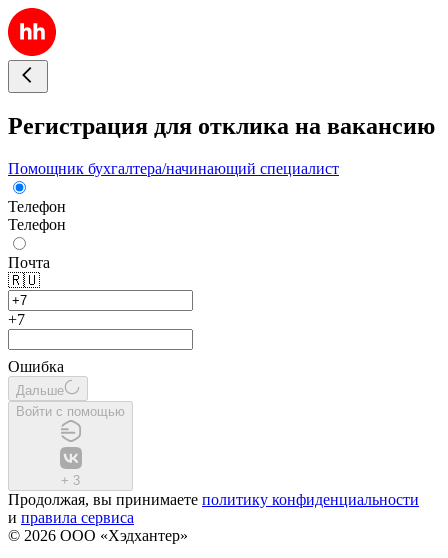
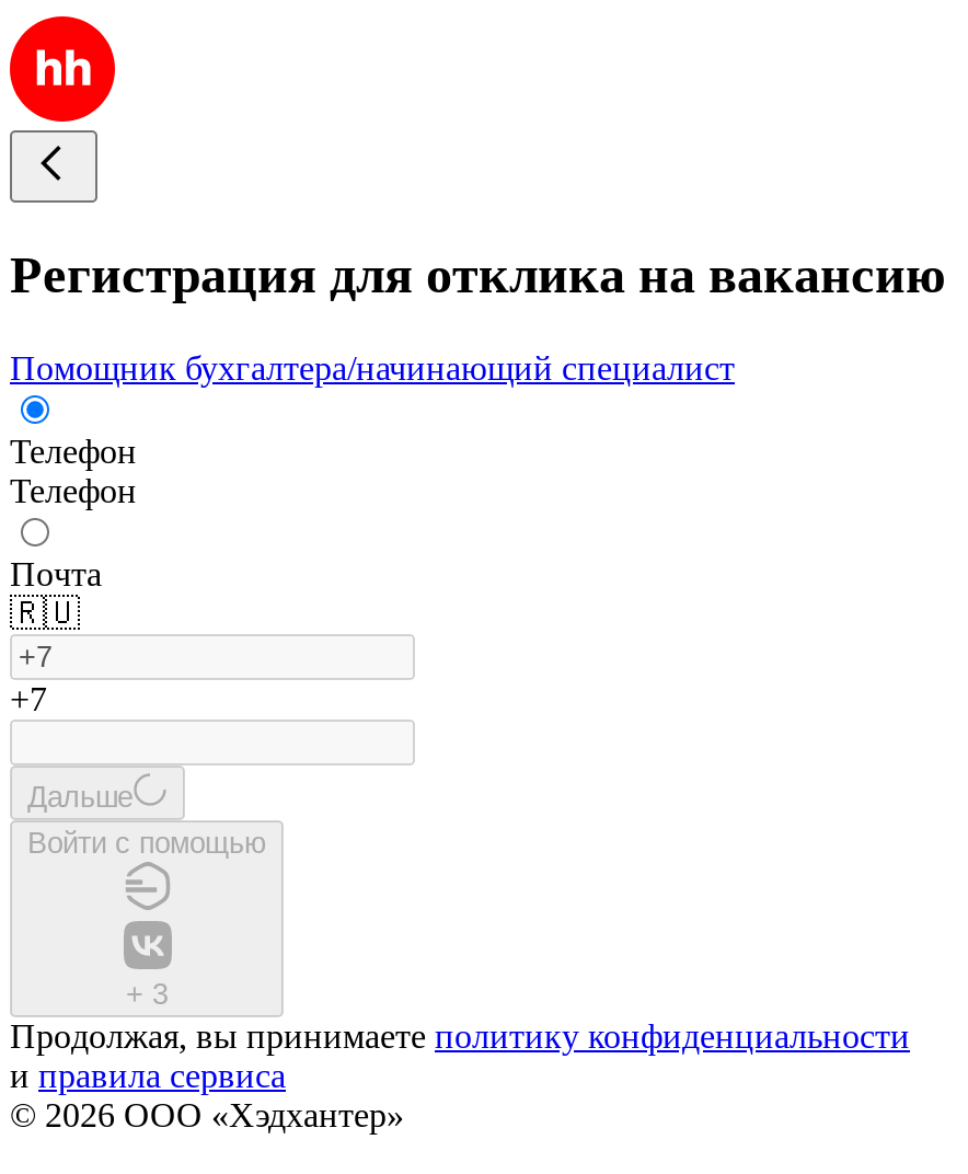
- Ошибка
